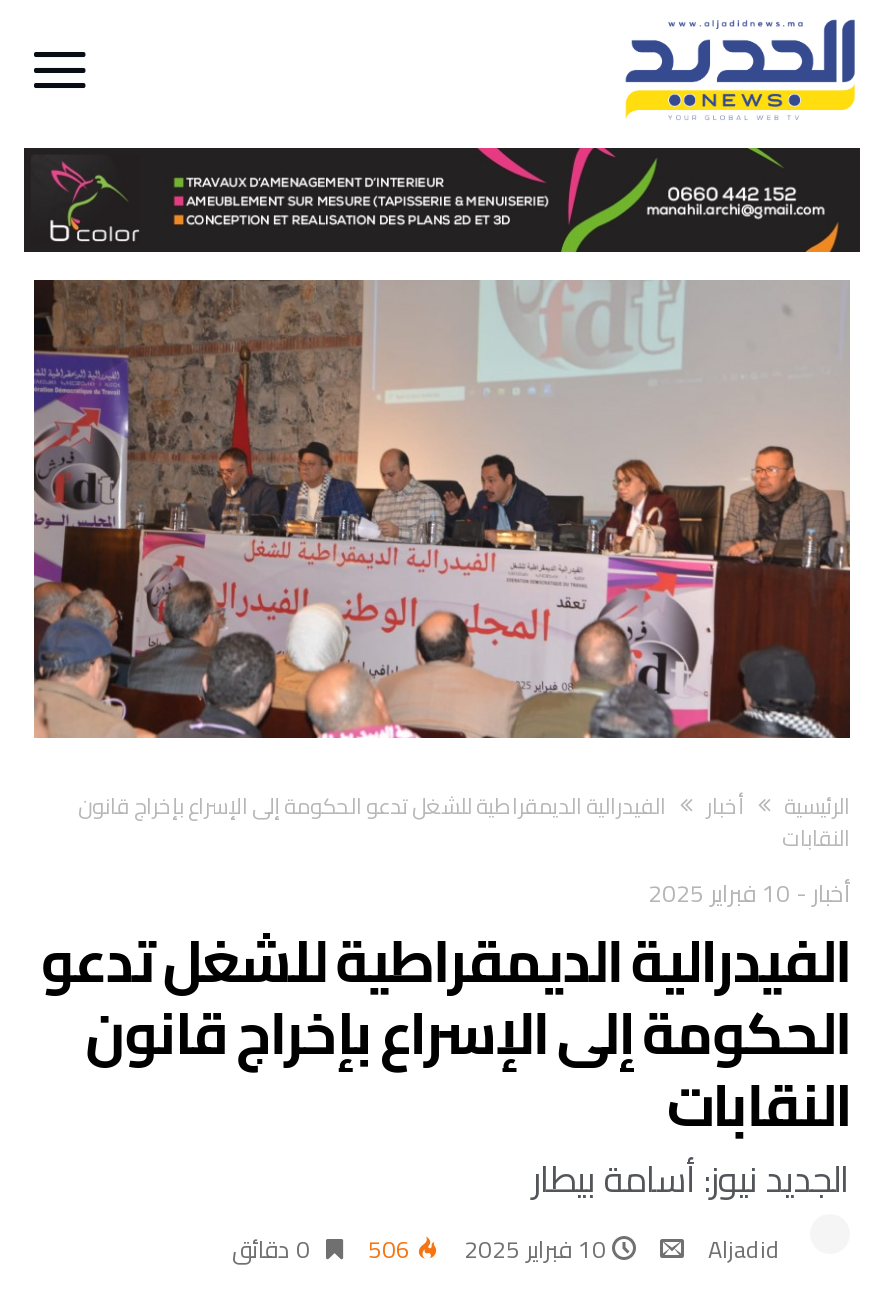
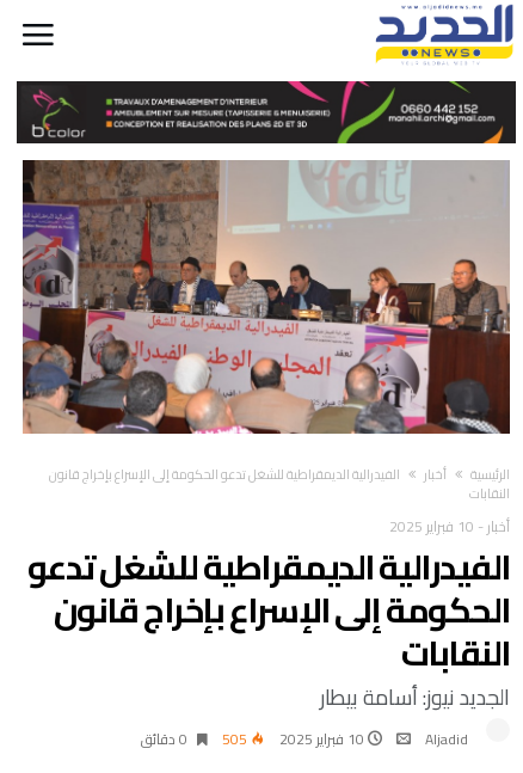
- 506
+ 505
